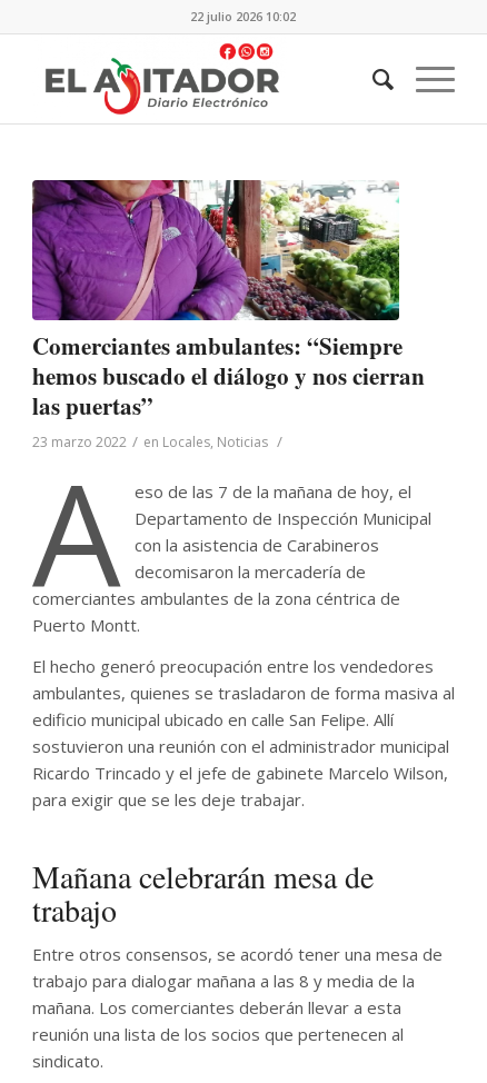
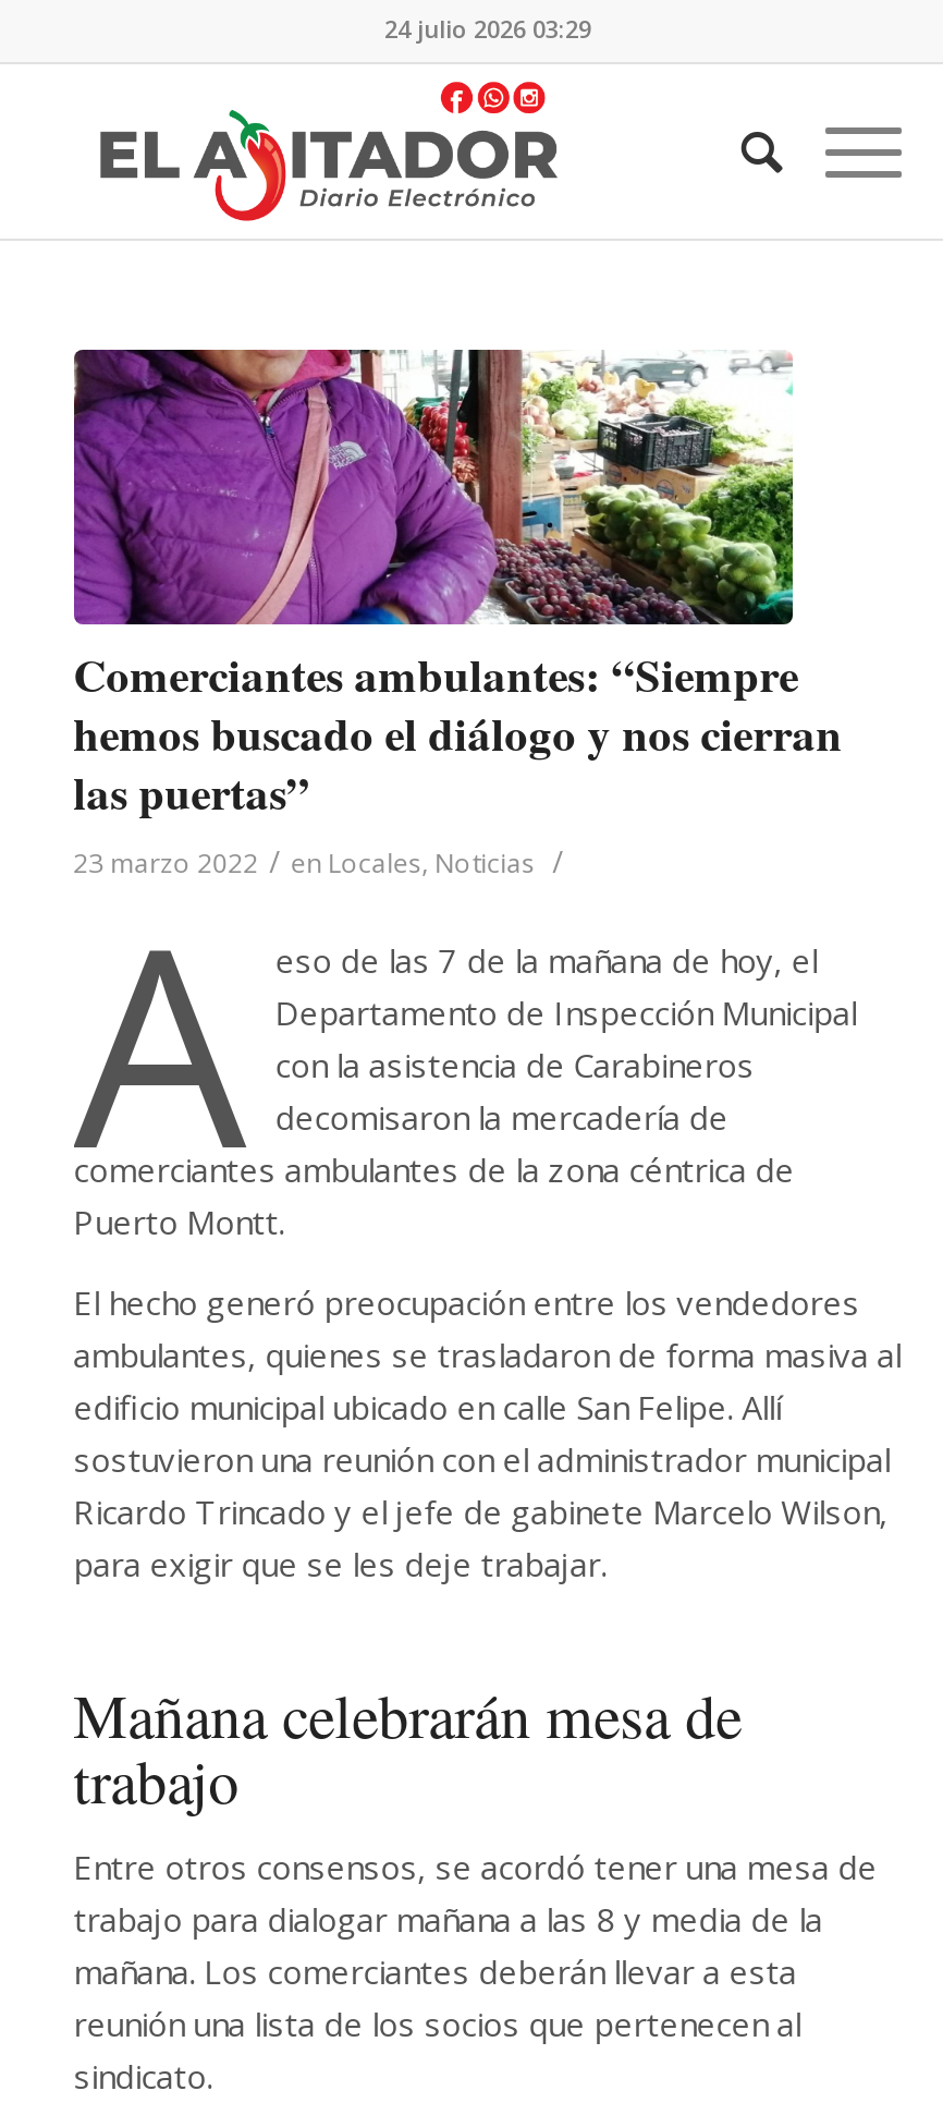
- 22 julio 2026 10:02
+ 24 julio 2026 03:29
